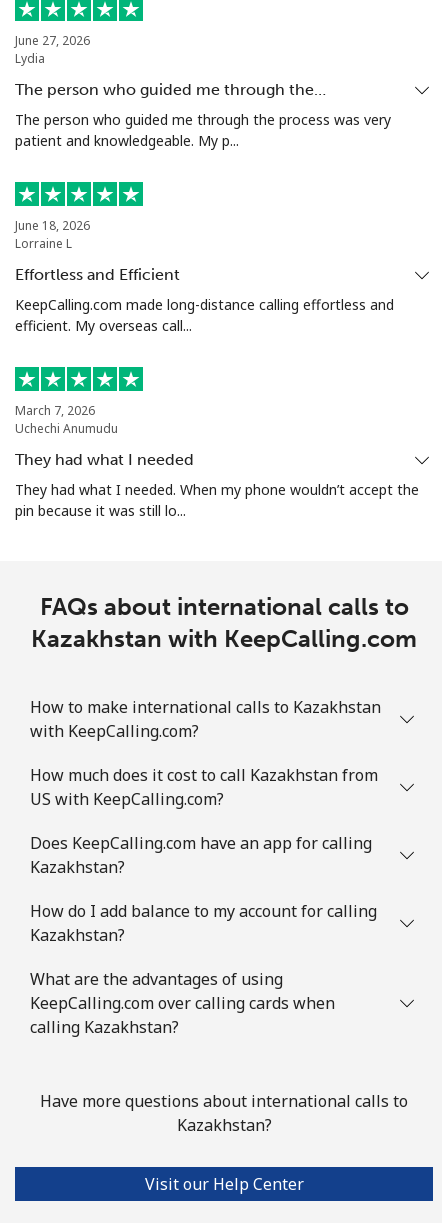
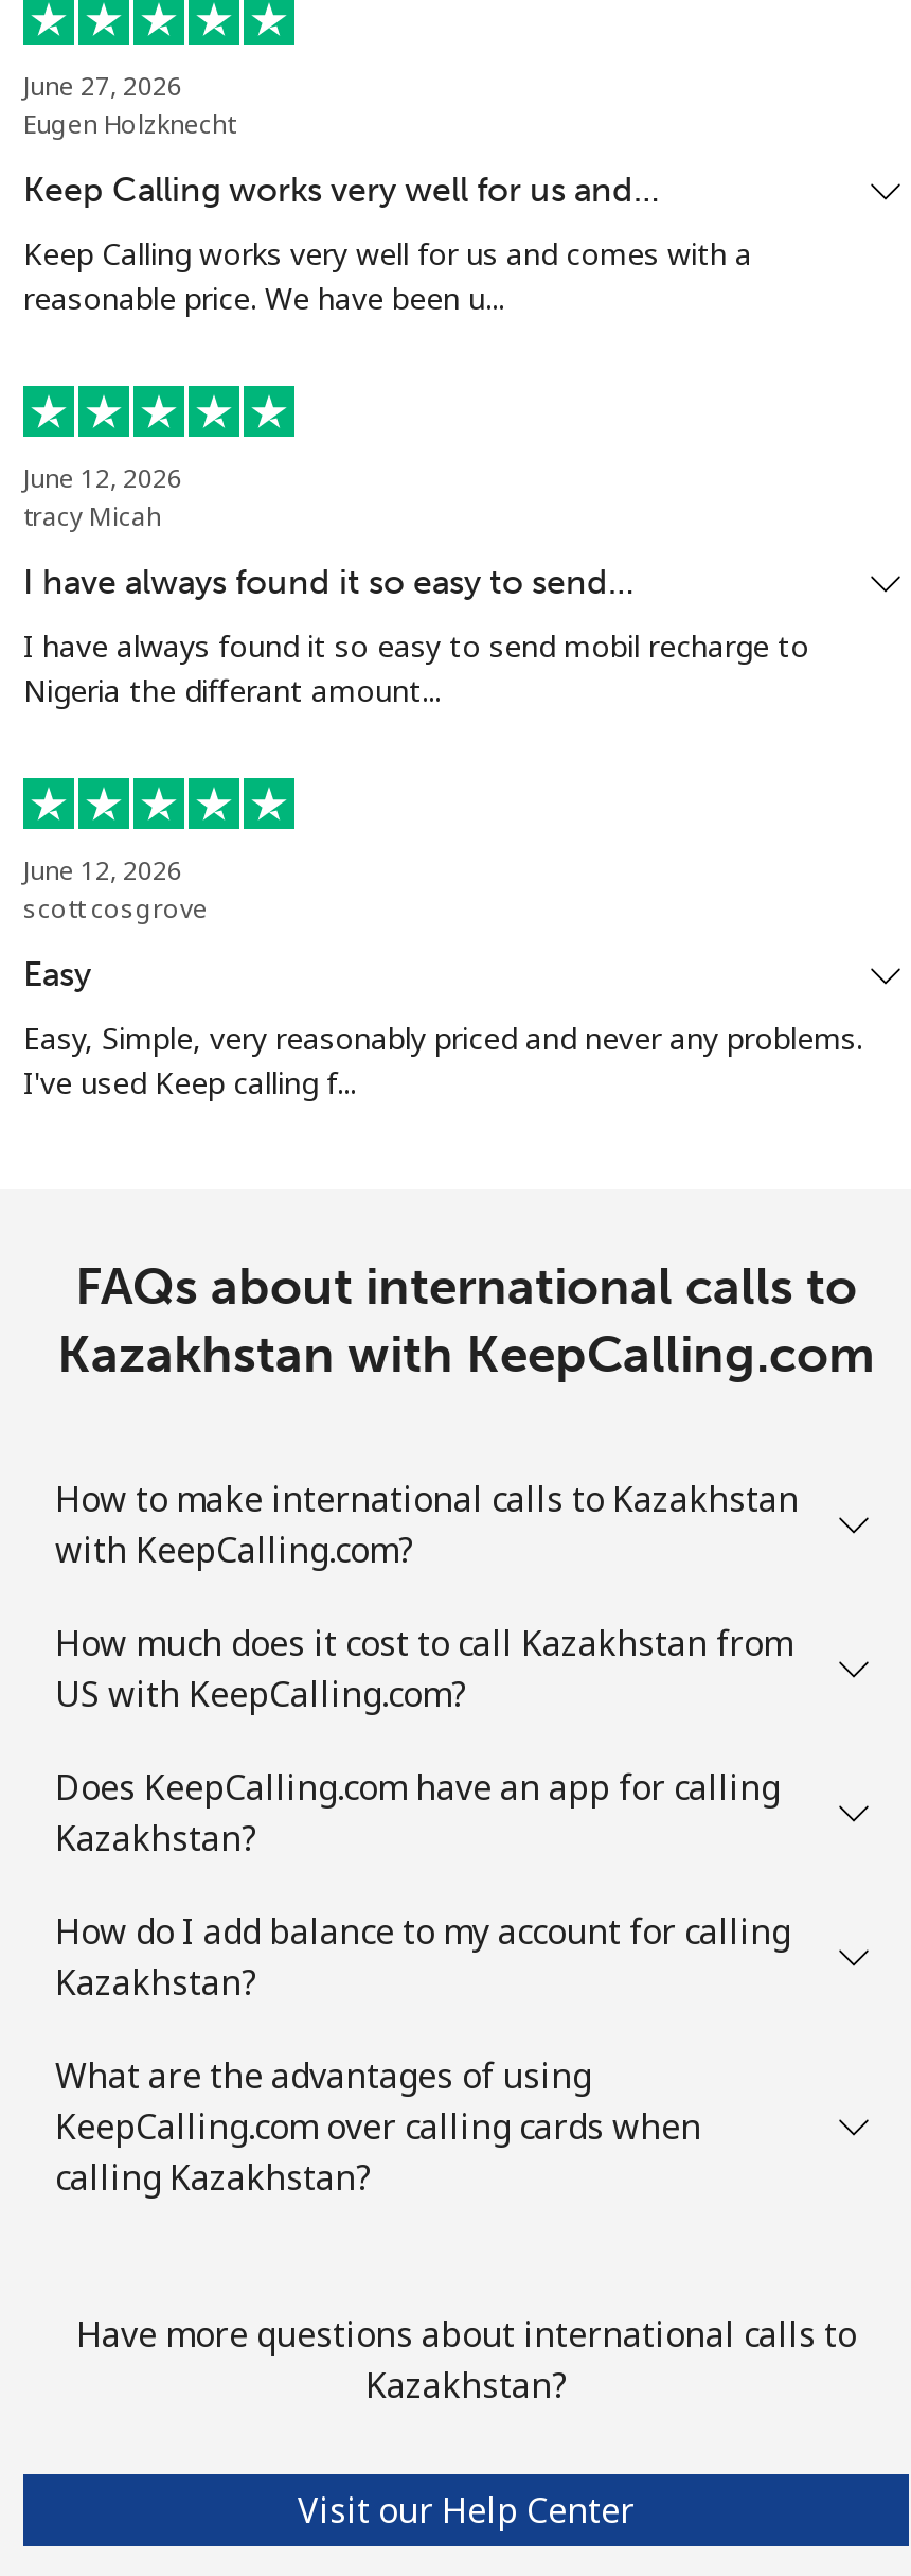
- Lydia
+ Eugen Holzknecht

- The person who guided me through the…
+ Keep Calling works very well for us and…

- The person who guided me through the process was very
- patient and knowledgeable. My p...
+ Keep Calling works very well for us and comes with a
+ reasonable price. We have been u...

- June 18, 2026
- Lorraine L
+ June 12, 2026
+ tracy Micah

- Effortless and Efficient
+ I have always found it so easy to send…

- KeepCalling.com made long-distance calling effortless and
- efficient. My overseas call...
+ I have always found it so easy to send mobil recharge to
+ Nigeria the differant amount...

- March 7, 2026
- Uchechi Anumudu
+ June 12, 2026
+ scott cosgrove

- They had what I needed
+ Easy

- They had what I needed. When my phone wouldn’t accept the
- pin because it was still lo...
+ Easy, Simple, very reasonably priced and never any problems.
+ I've used Keep calling f...
